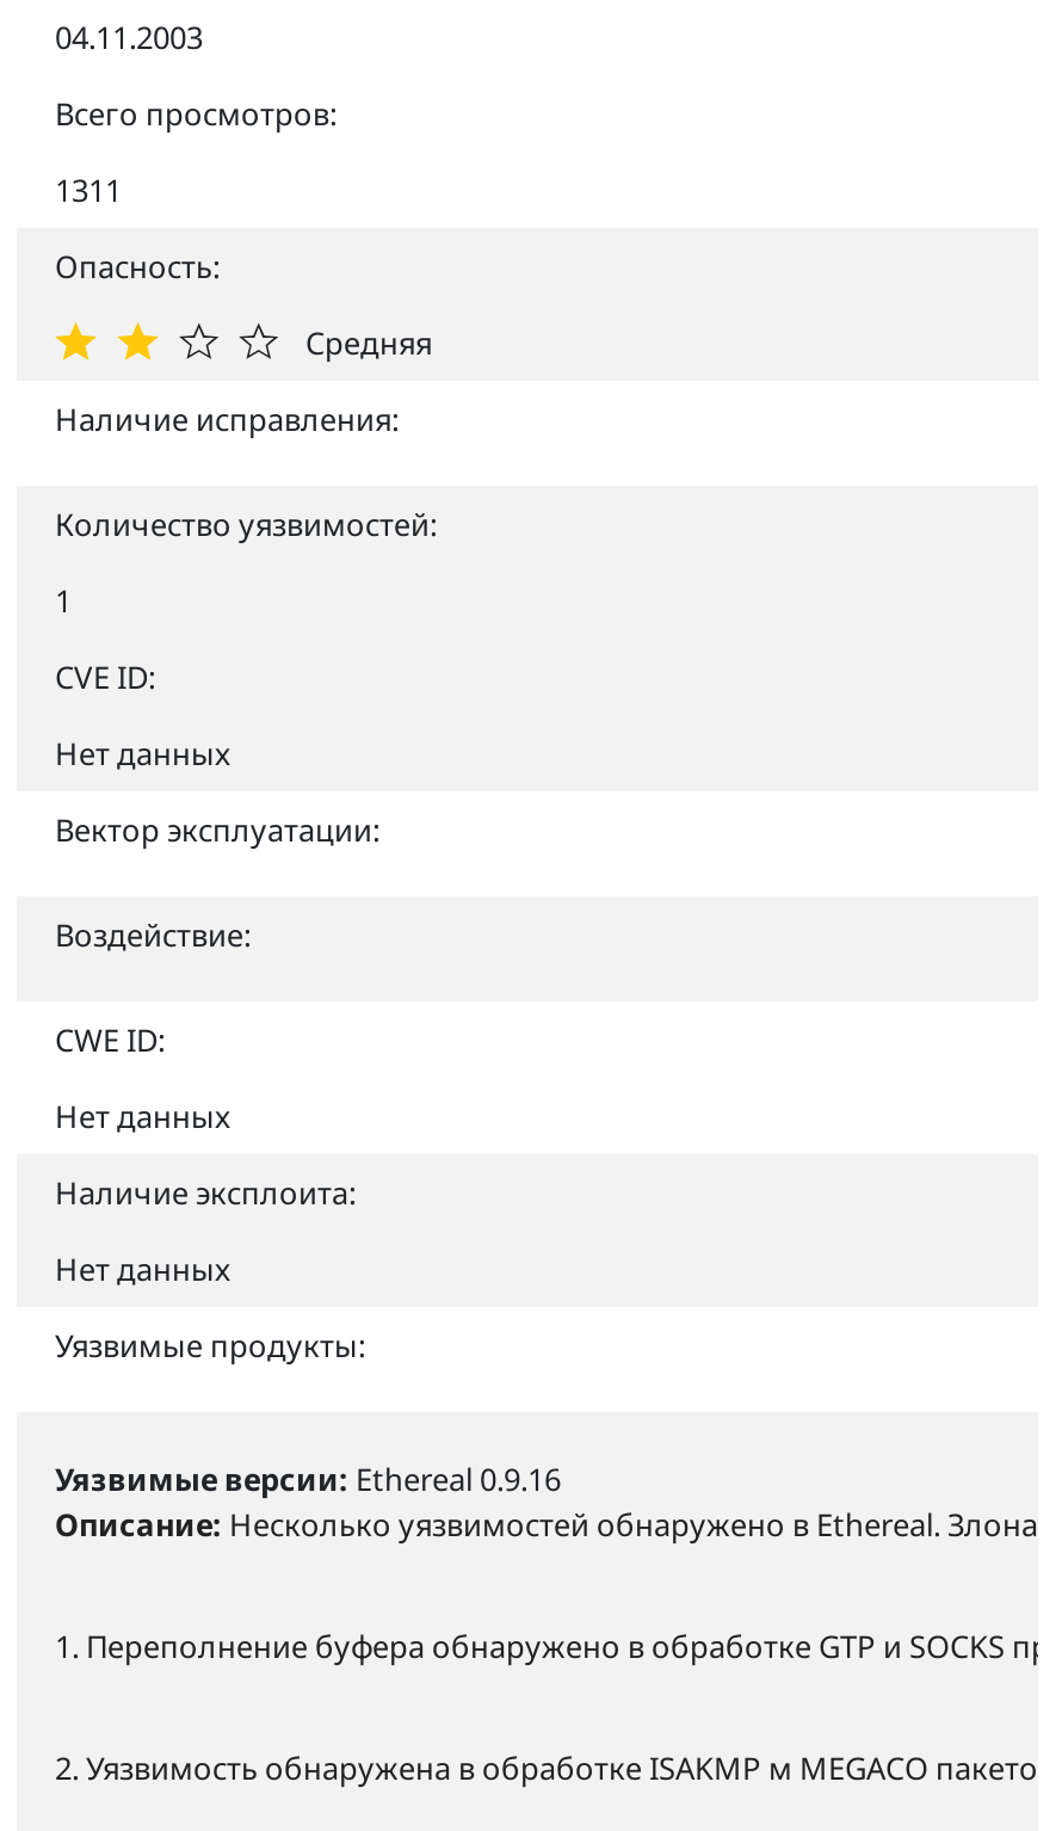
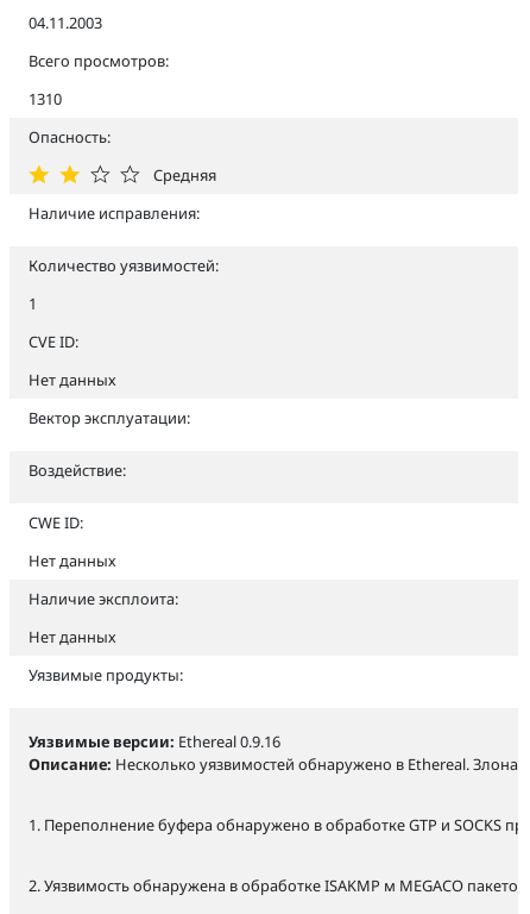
- 1311
+ 1310
